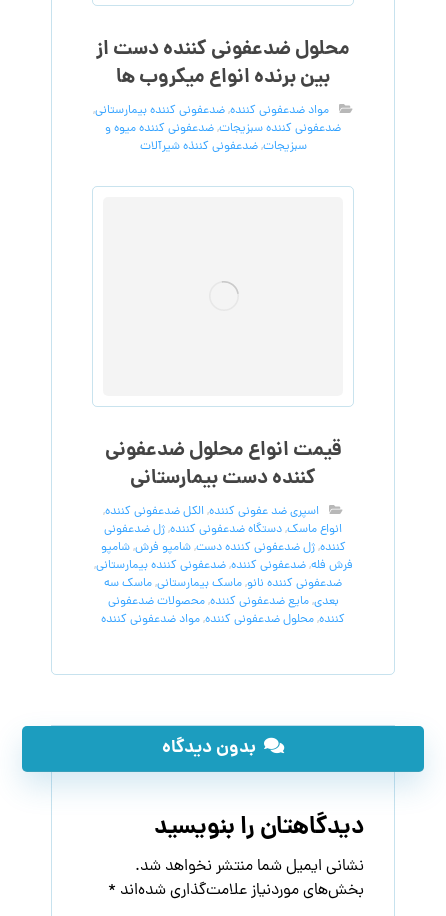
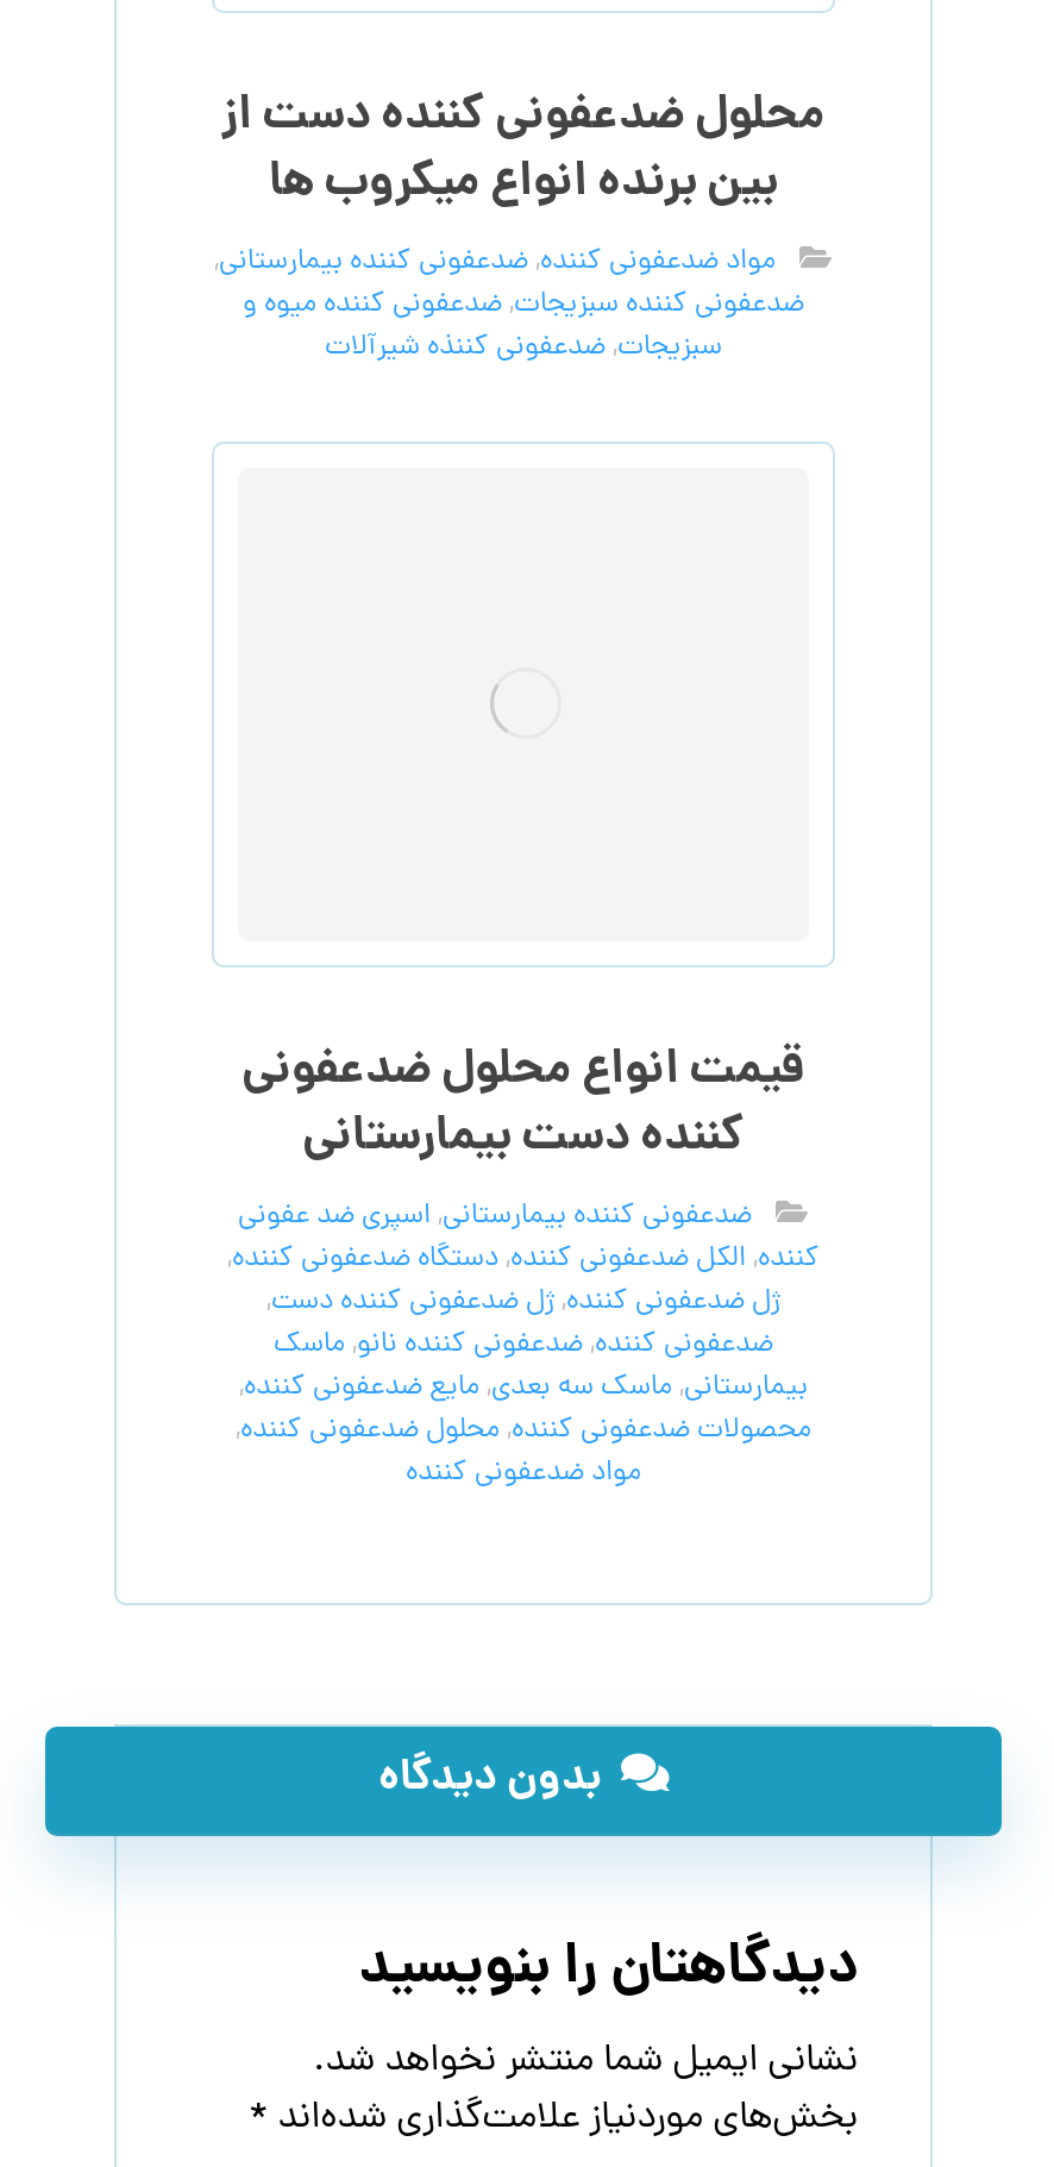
- اسپری ضد عفونی کننده, الکل ضدعفونی کننده
- انواع ماسک, دستگاه ضدعفونی کننده, ژل ضدعفونی
- کننده, ژل ضدعفونی کننده دست, شامپو فرش, شامپو
- فرش فله, ضدعفونی کننده, ضدعفونی کننده بیمارستانی
- ضدعفونی کننده نانو, ماسک بیمارستانی, ماسک سه
- بعدی, مایع ضدعفونی کننده, محصولات ضدعفونی
- کننده, محلول ضدعفونی کننده, مواد ضدعفونی کننده
+ ضدعفونی کننده بیمارستانی, اسپری ضد عفونی
+ کننده, الکل ضدعفونی کننده, دستگاه ضدعفونی کننده
+ ژل ضدعفونی کننده, ژل ضدعفونی کننده دست
+ ضدعفونی کننده, ضدعفونی کننده نانو, ماسک
+ بیمارستانی, ماسک سه بعدی, مایع ضدعفونی کننده
+ محصولات ضدعفونی کننده, محلول ضدعفونی کننده
+ مواد ضدعفونی کننده
